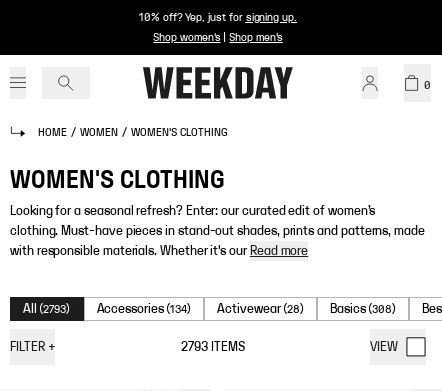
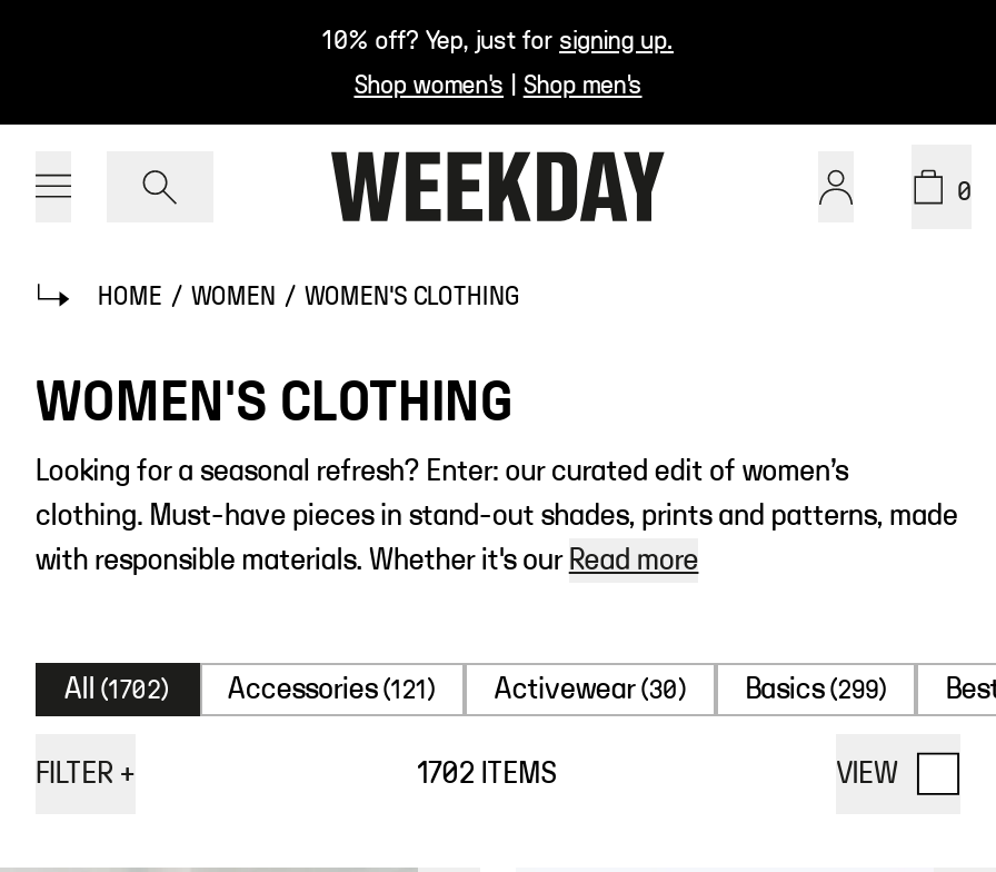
- All (2793)
+ All (1702)

- Accessories (134)
+ Accessories (121)

- Activewear (28)
+ Activewear (30)

- Basics (308)
+ Basics (299)

- 2793 ITEMS
+ 1702 ITEMS
